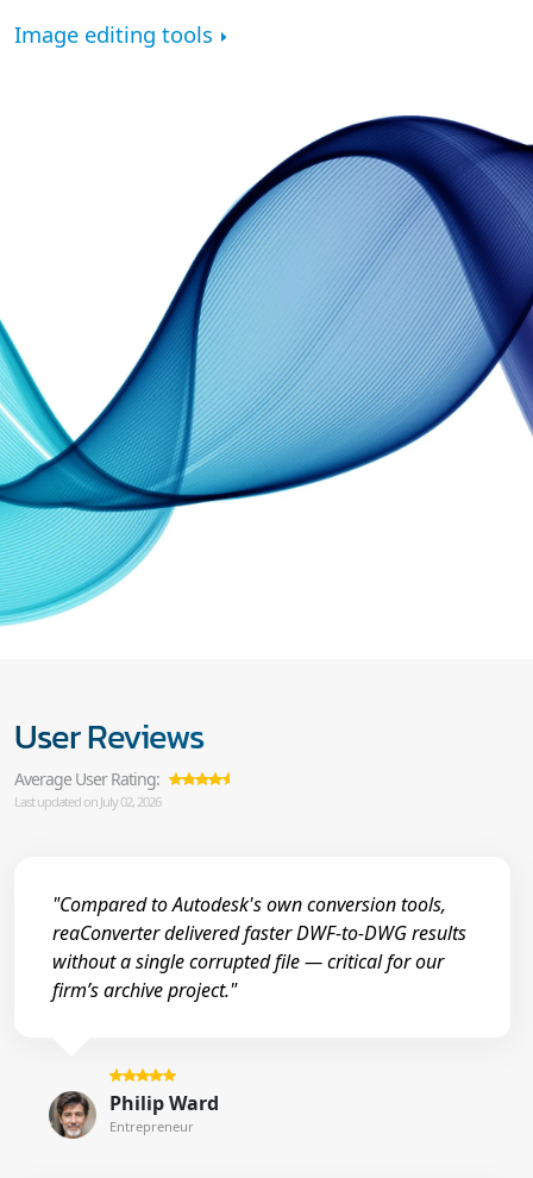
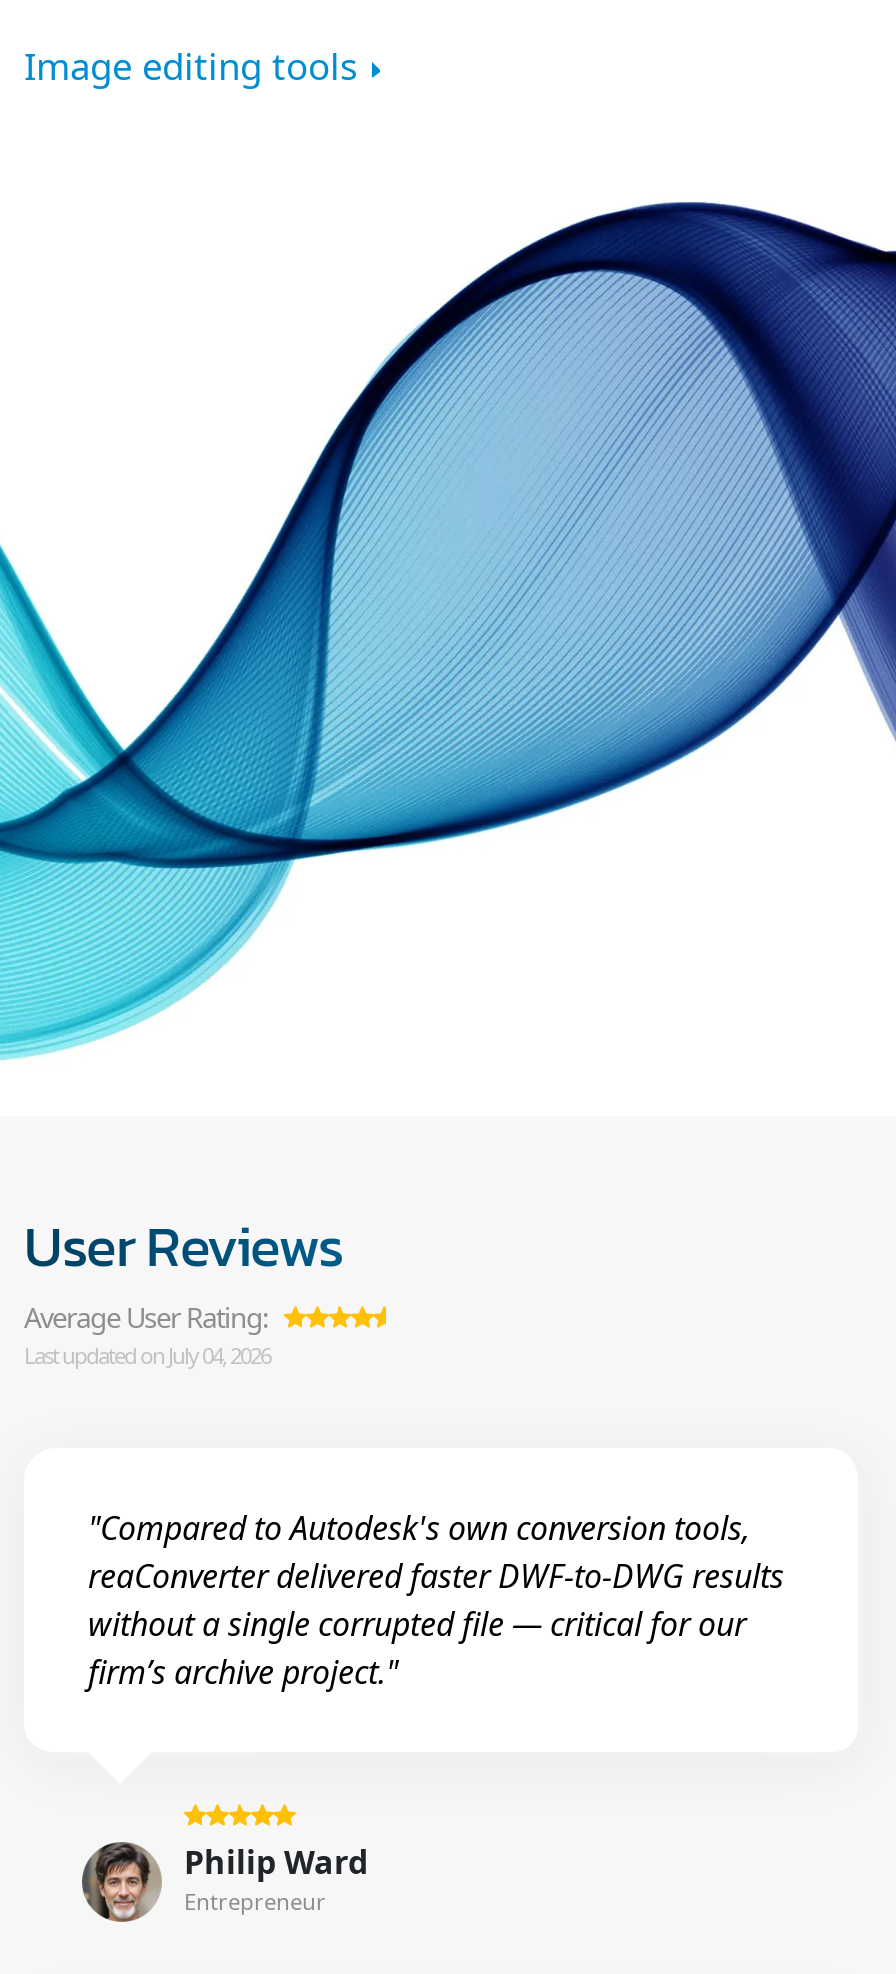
- Last updated on July 02, 2026
+ Last updated on July 04, 2026
